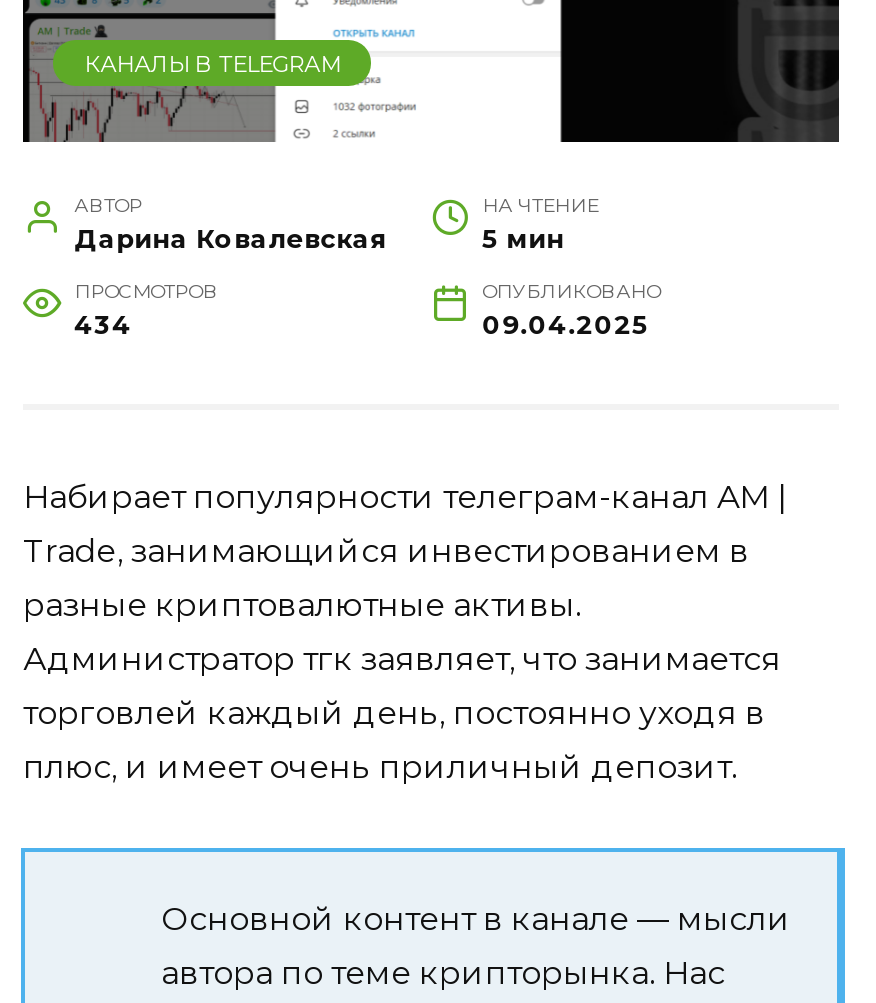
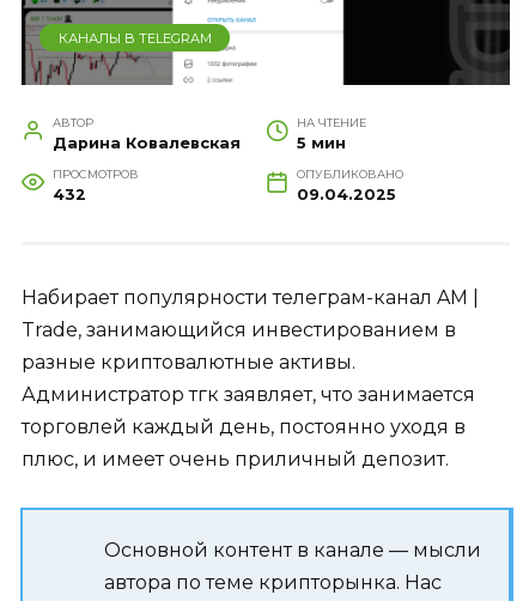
- 434
+ 432
